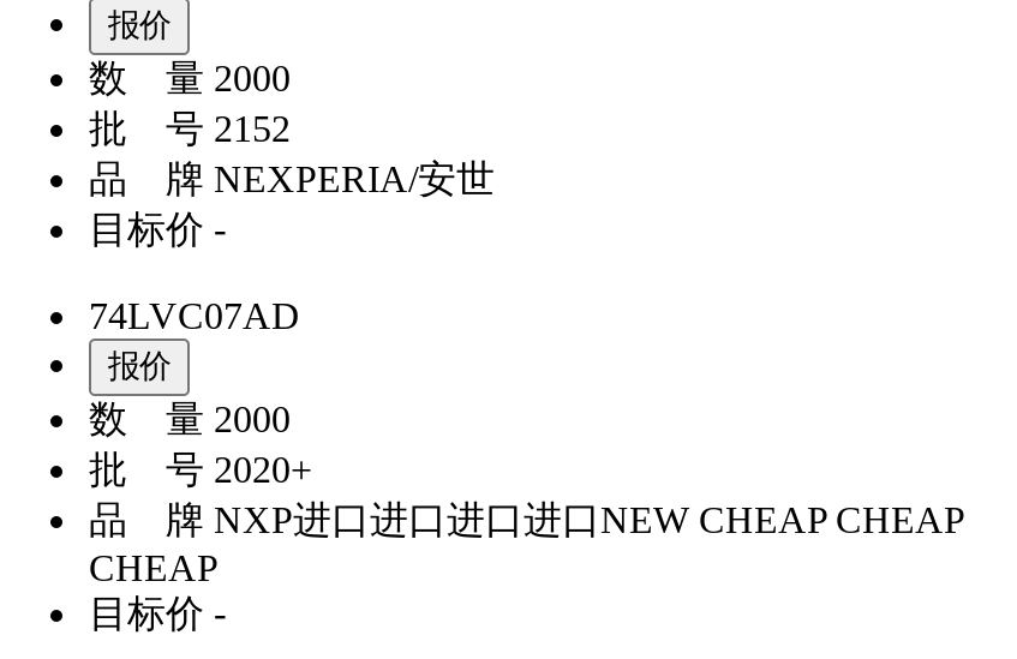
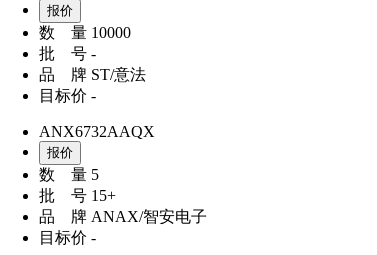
- 数 量 2000
+ 数 量 10000

- 批 号 2152
+ 批 号 -

- 品 牌 NEXPERIA/安世
+ 品 牌 ST/意法

- 74LVC07AD
+ ANX6732AAQX

- 数 量 2000
- 批 号 2020+
- 品 牌 NXP进口进口进口进口NEW CHEAP CHEAP
- CHEAP
+ 数 量 5
+ 批 号 15+
+ 品 牌 ANAX/智安电子
